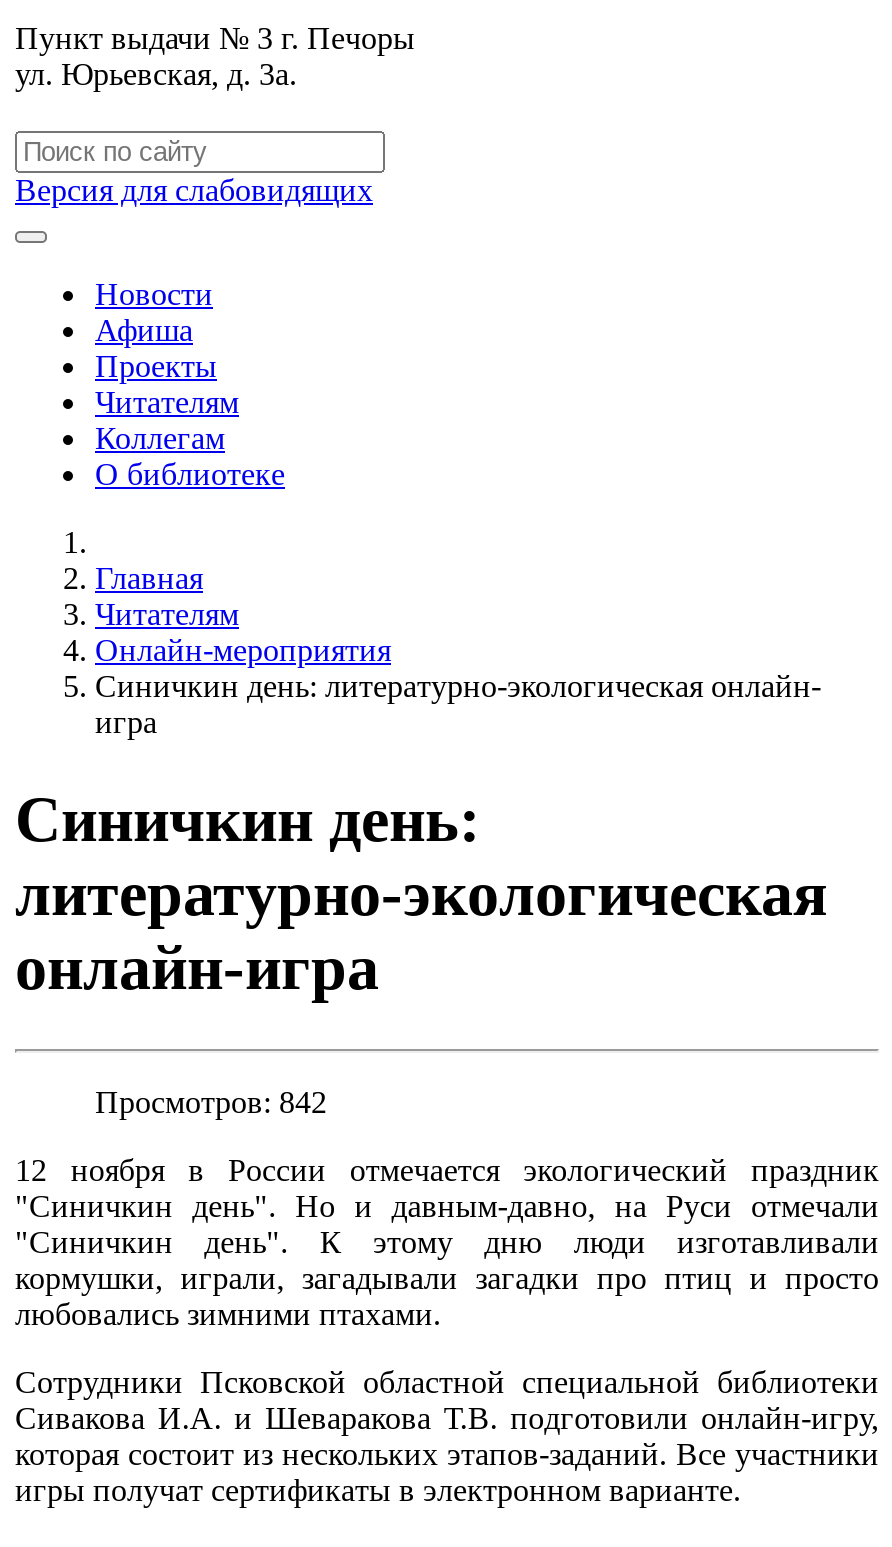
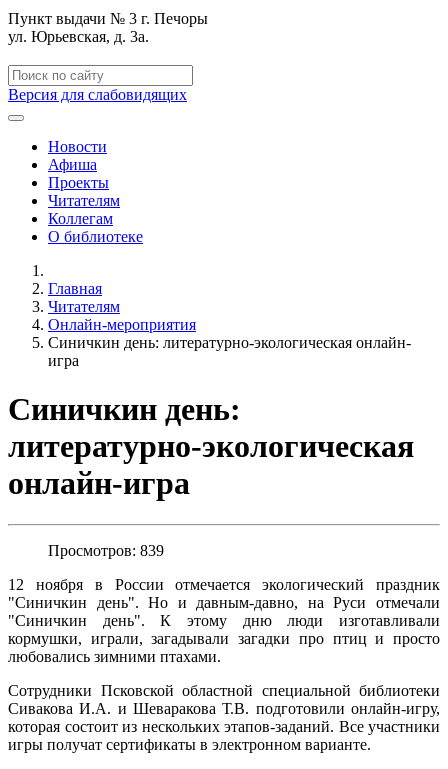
- Просмотров: 842
+ Просмотров: 839
